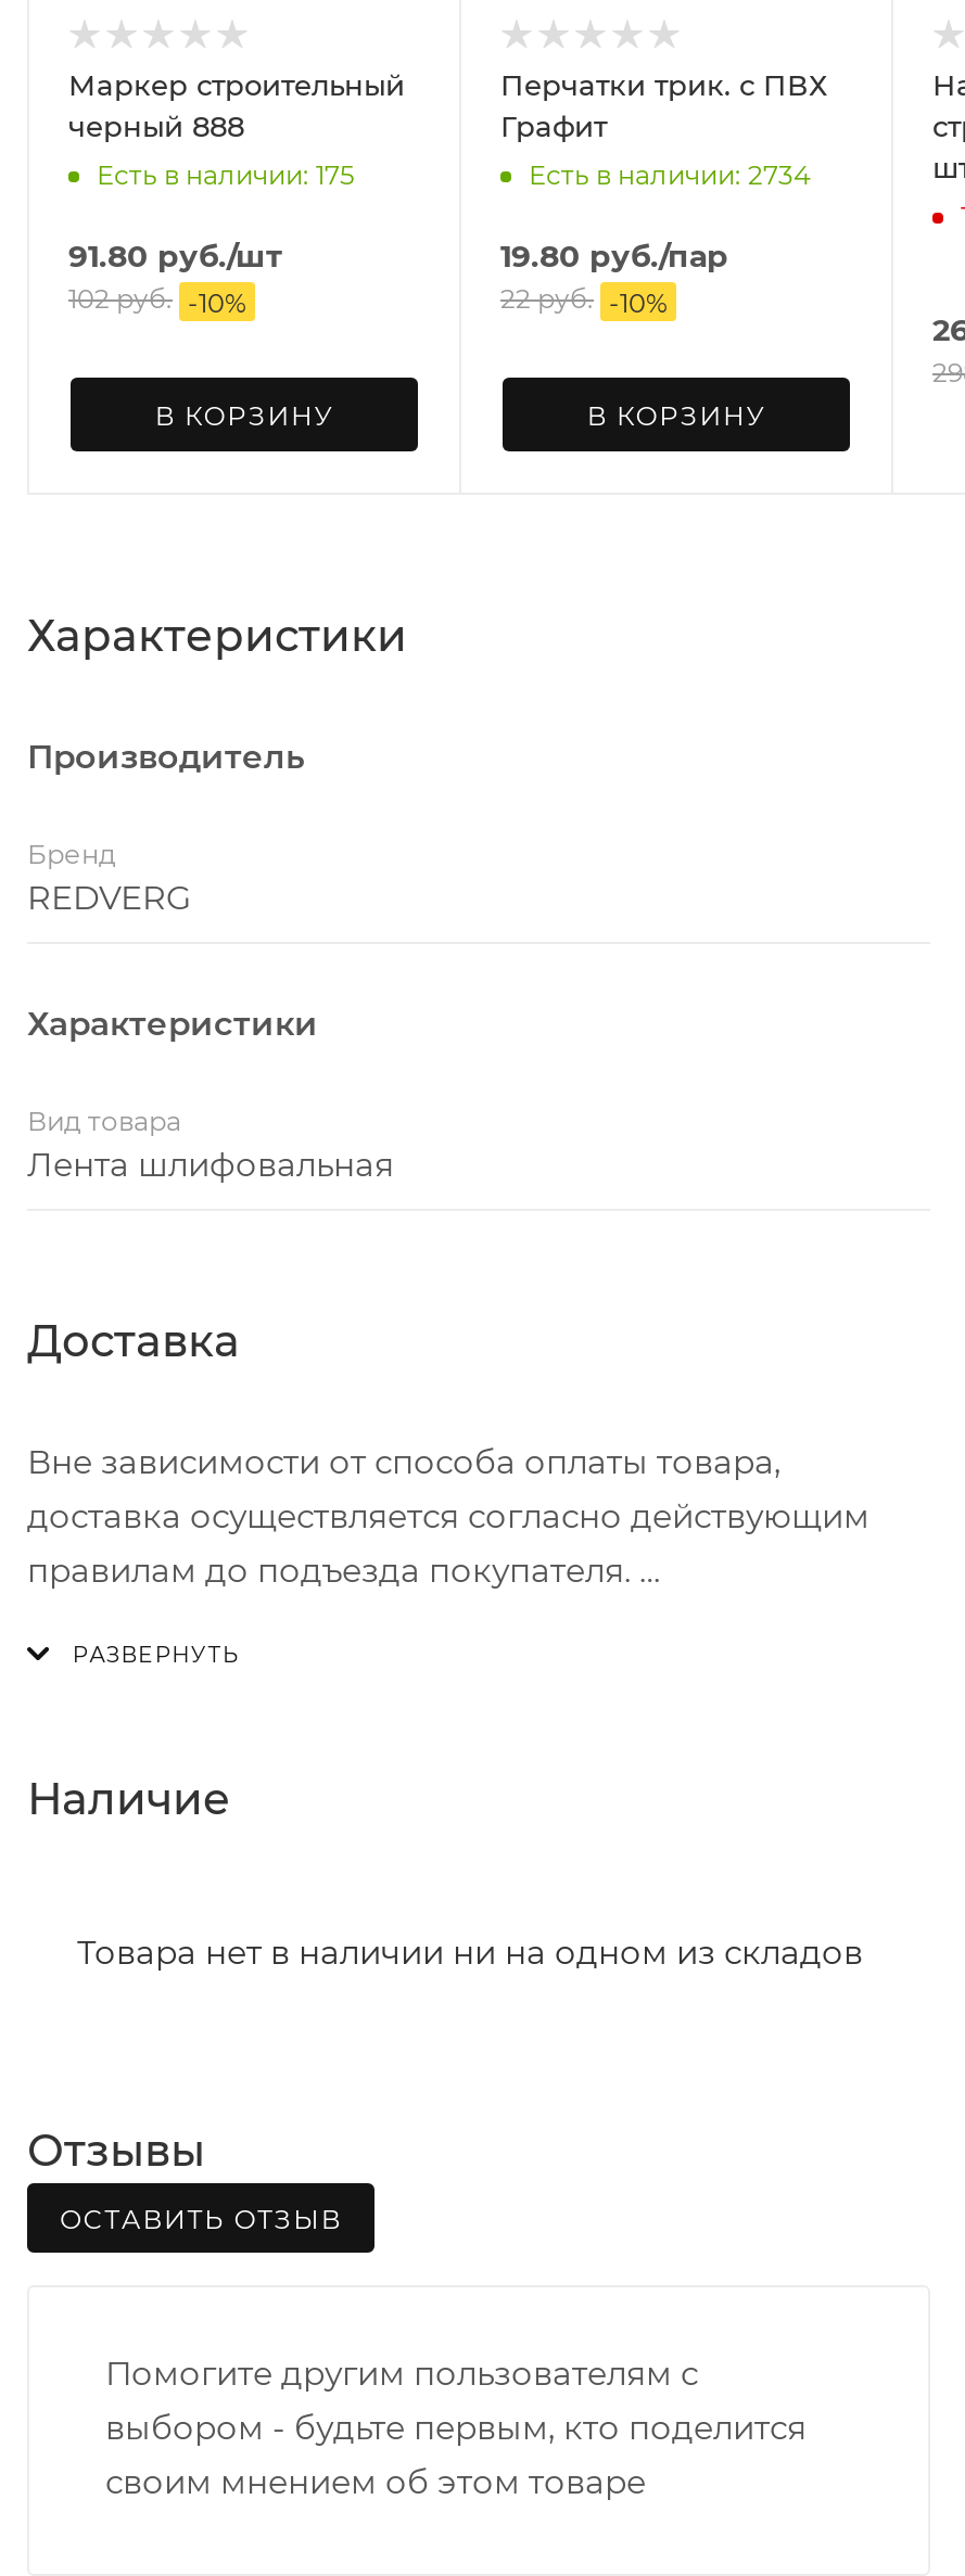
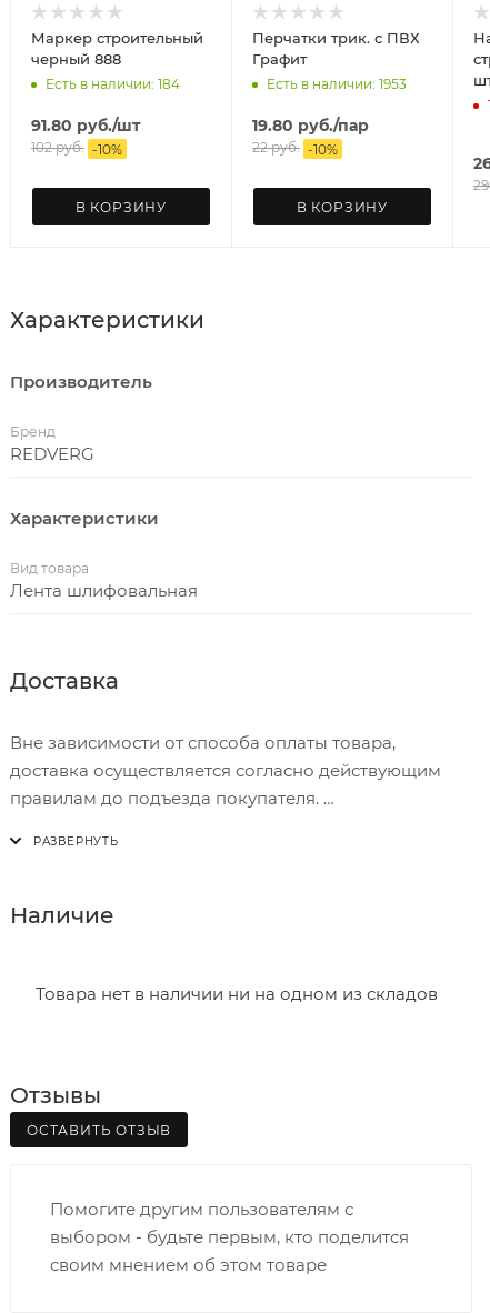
- Есть в наличии: 175
+ Есть в наличии: 184

- Есть в наличии: 2734
+ Есть в наличии: 1953
